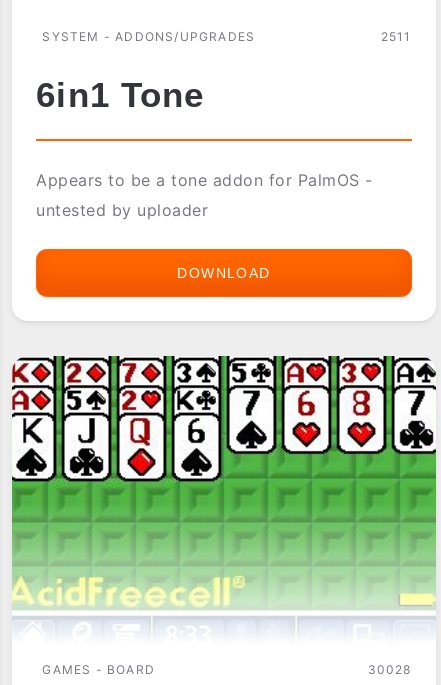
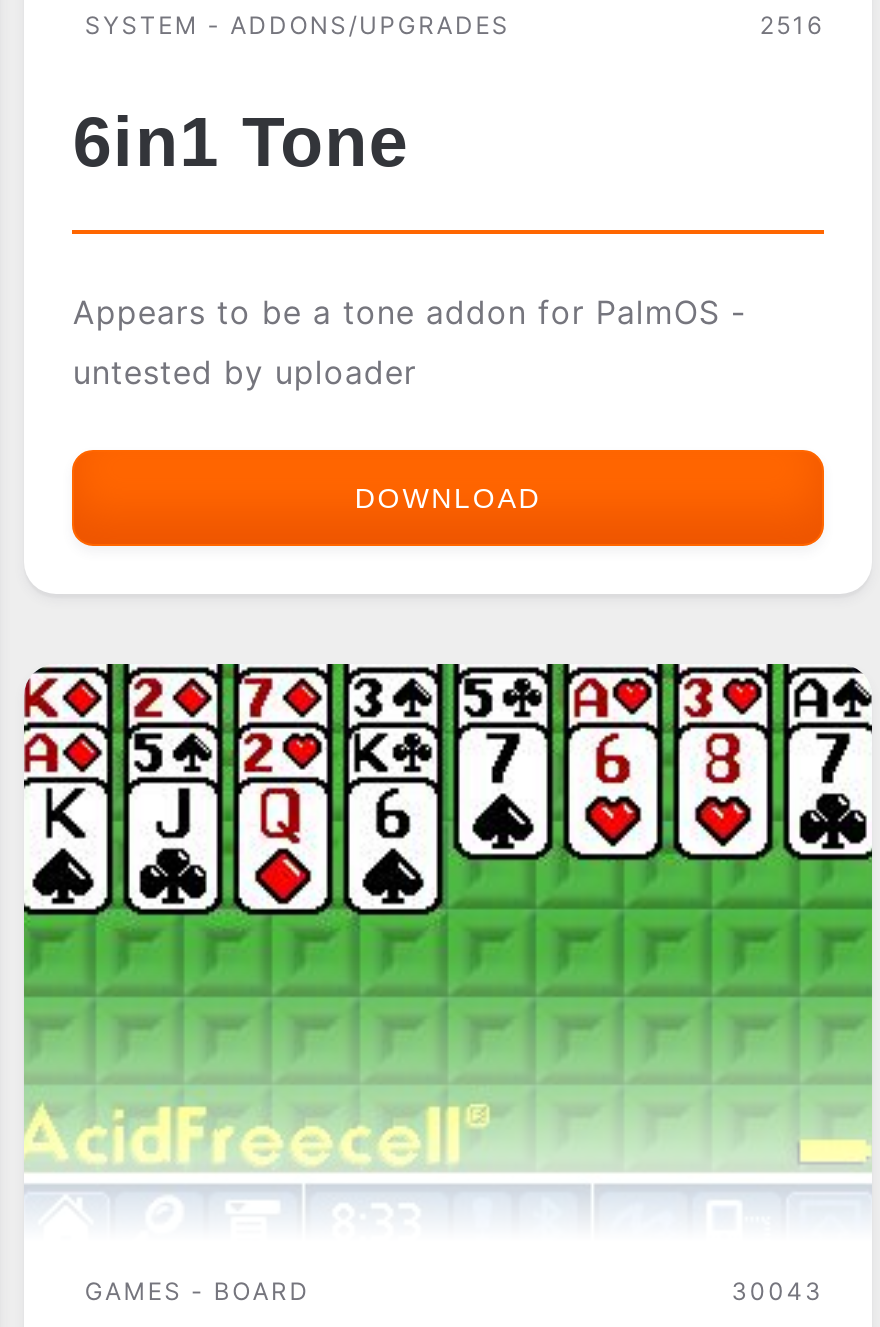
- 2511
+ 2516

- 30028
+ 30043
